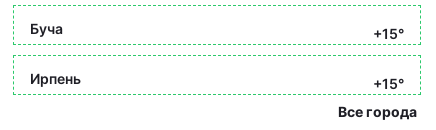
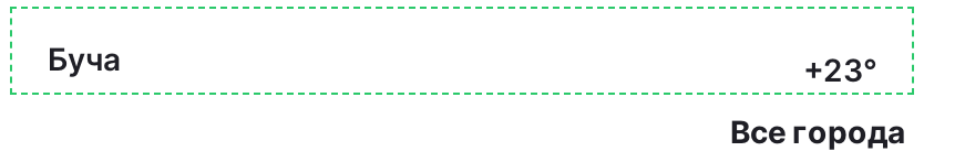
- +15°
- Ирпень
- +15°
+ +23°
